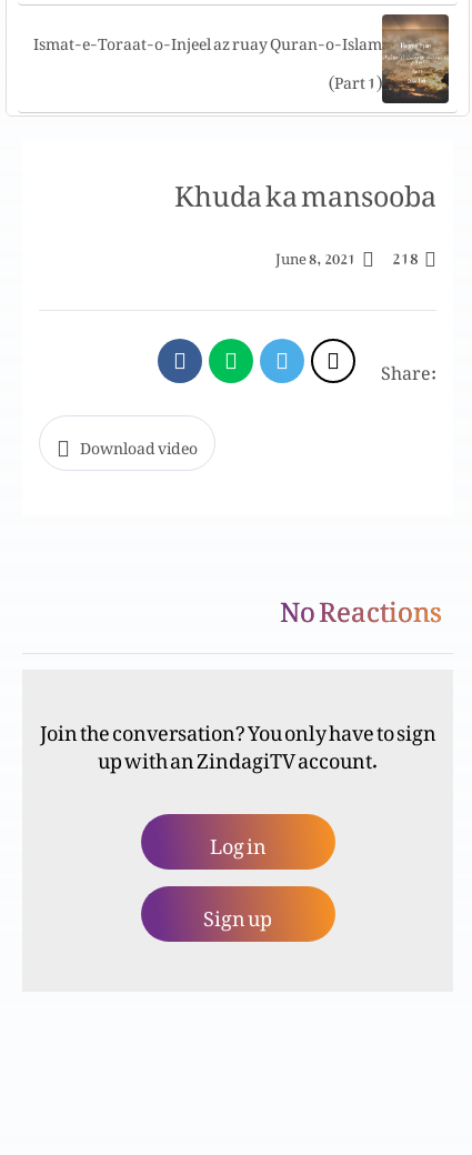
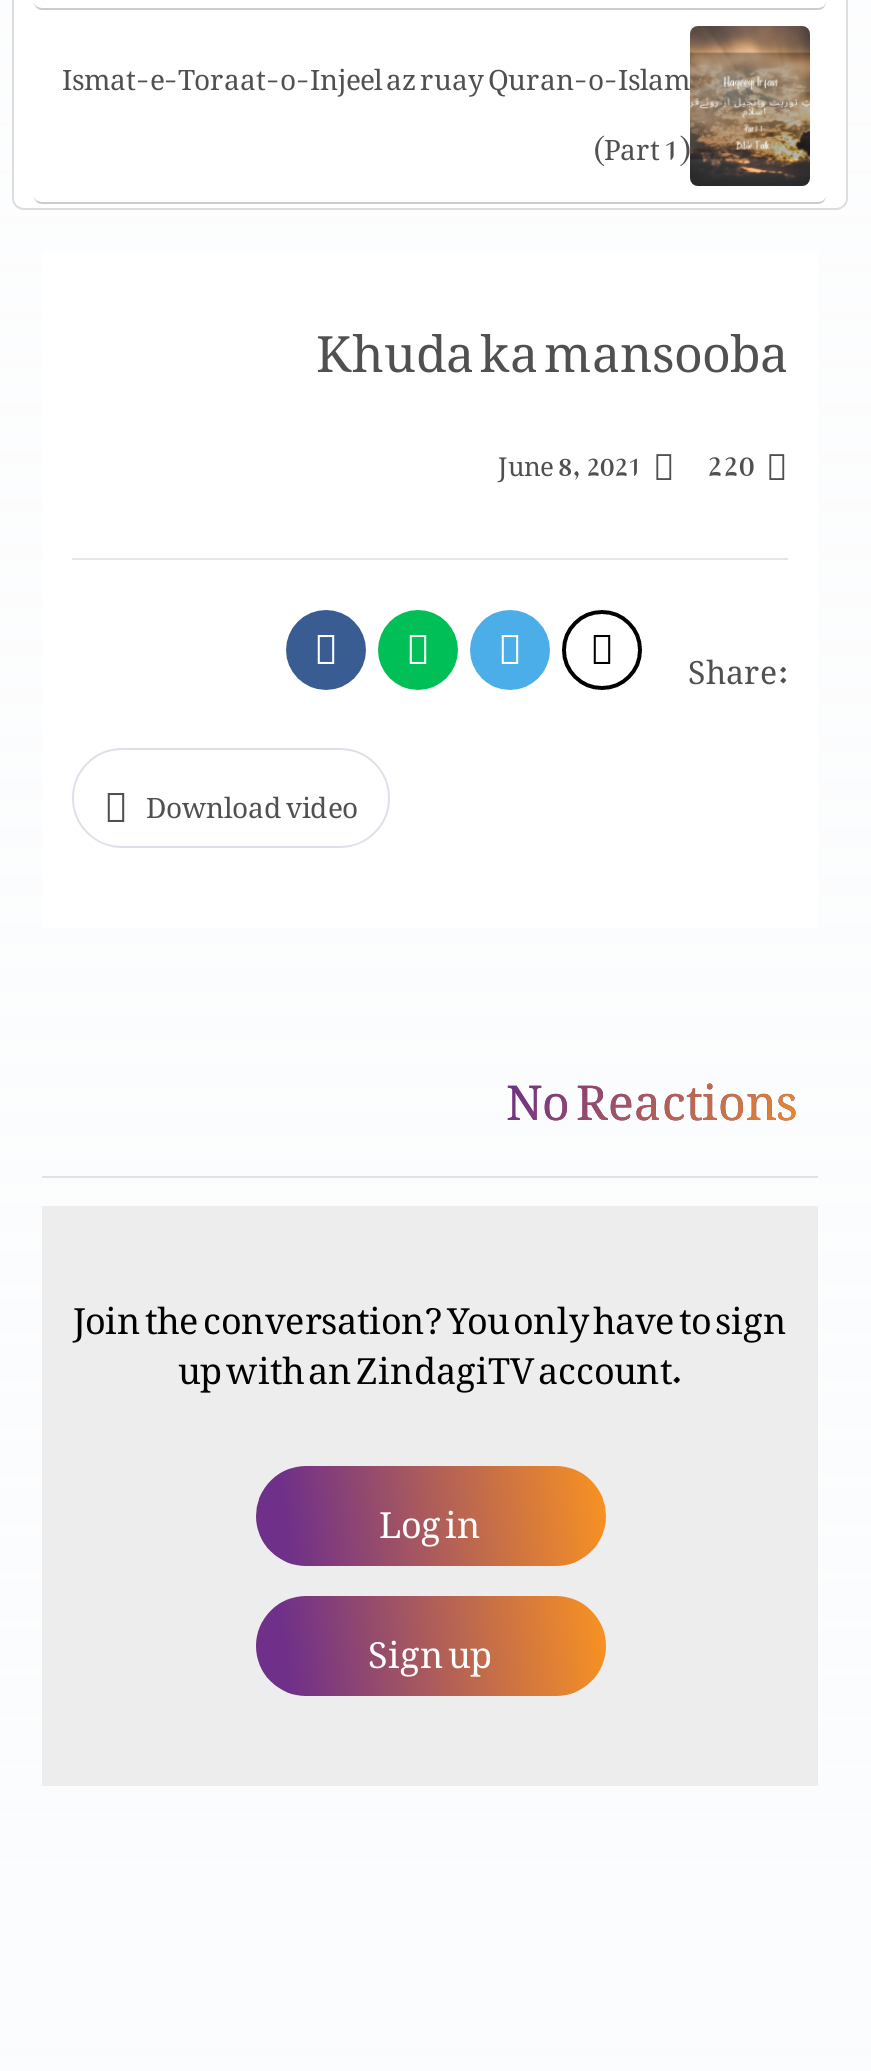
- 218
+ 220
